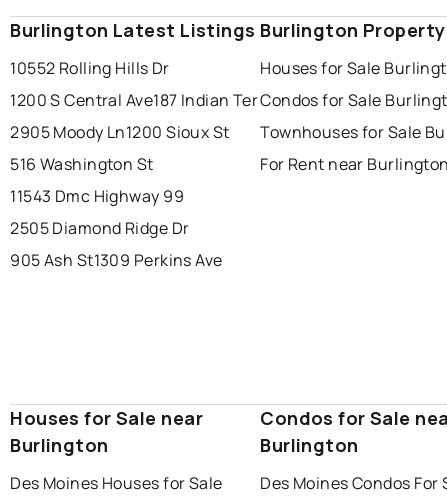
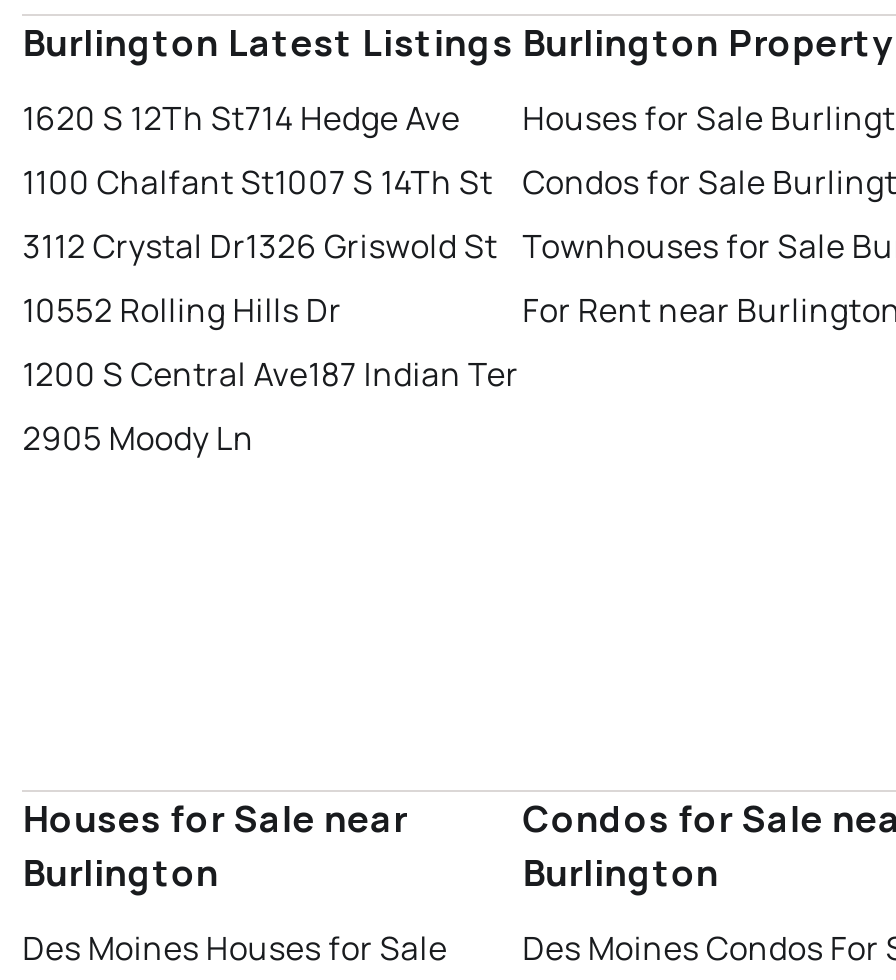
moved down: 10552 Rolling Hills Dr | 1200 S Central Ave187 Indian Ter

+ 1620 S 12Th St714 Hedge Ave
+ 1100 Chalfant St1007 S 14Th St
+ 3112 Crystal Dr1326 Griswold St

- 2905 Moody Ln1200 Sioux St
- 516 Washington St
- 11543 Dmc Highway 99
- 2505 Diamond Ridge Dr
- 905 Ash St1309 Perkins Ave
+ 2905 Moody Ln
